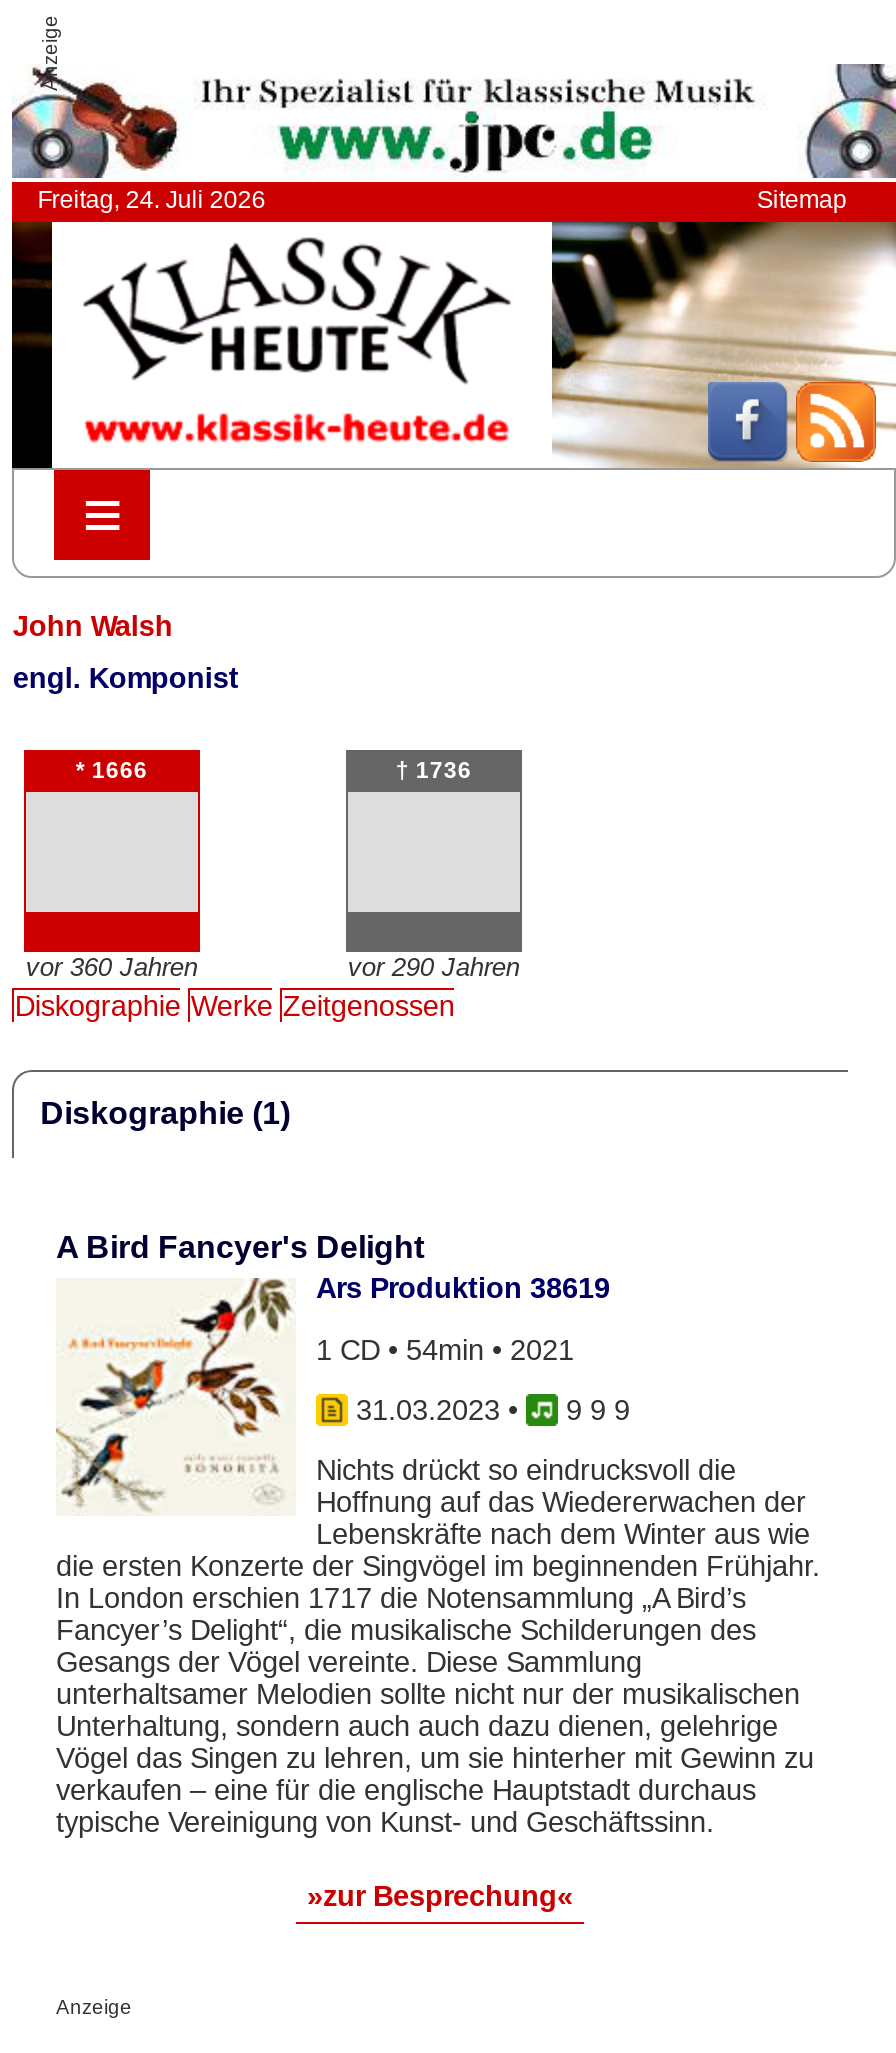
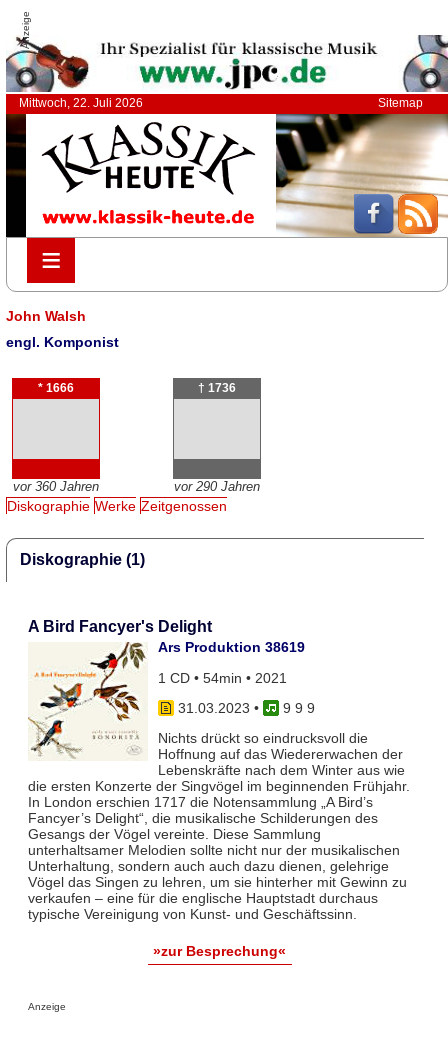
- Freitag, 24. Juli 2026
+ Mittwoch, 22. Juli 2026
